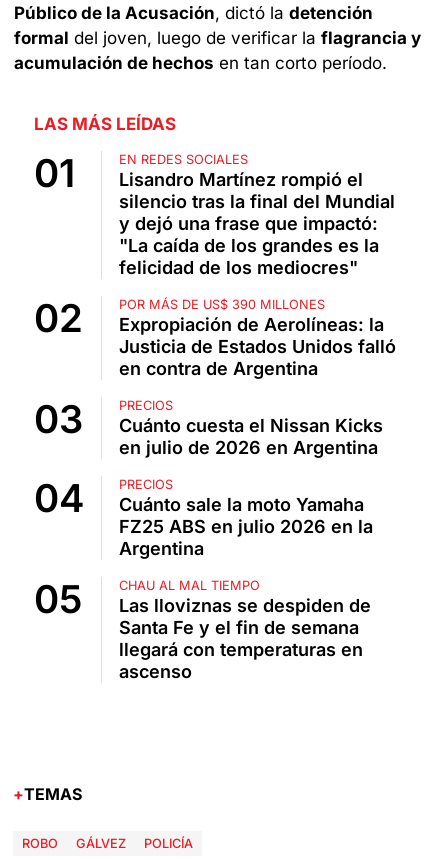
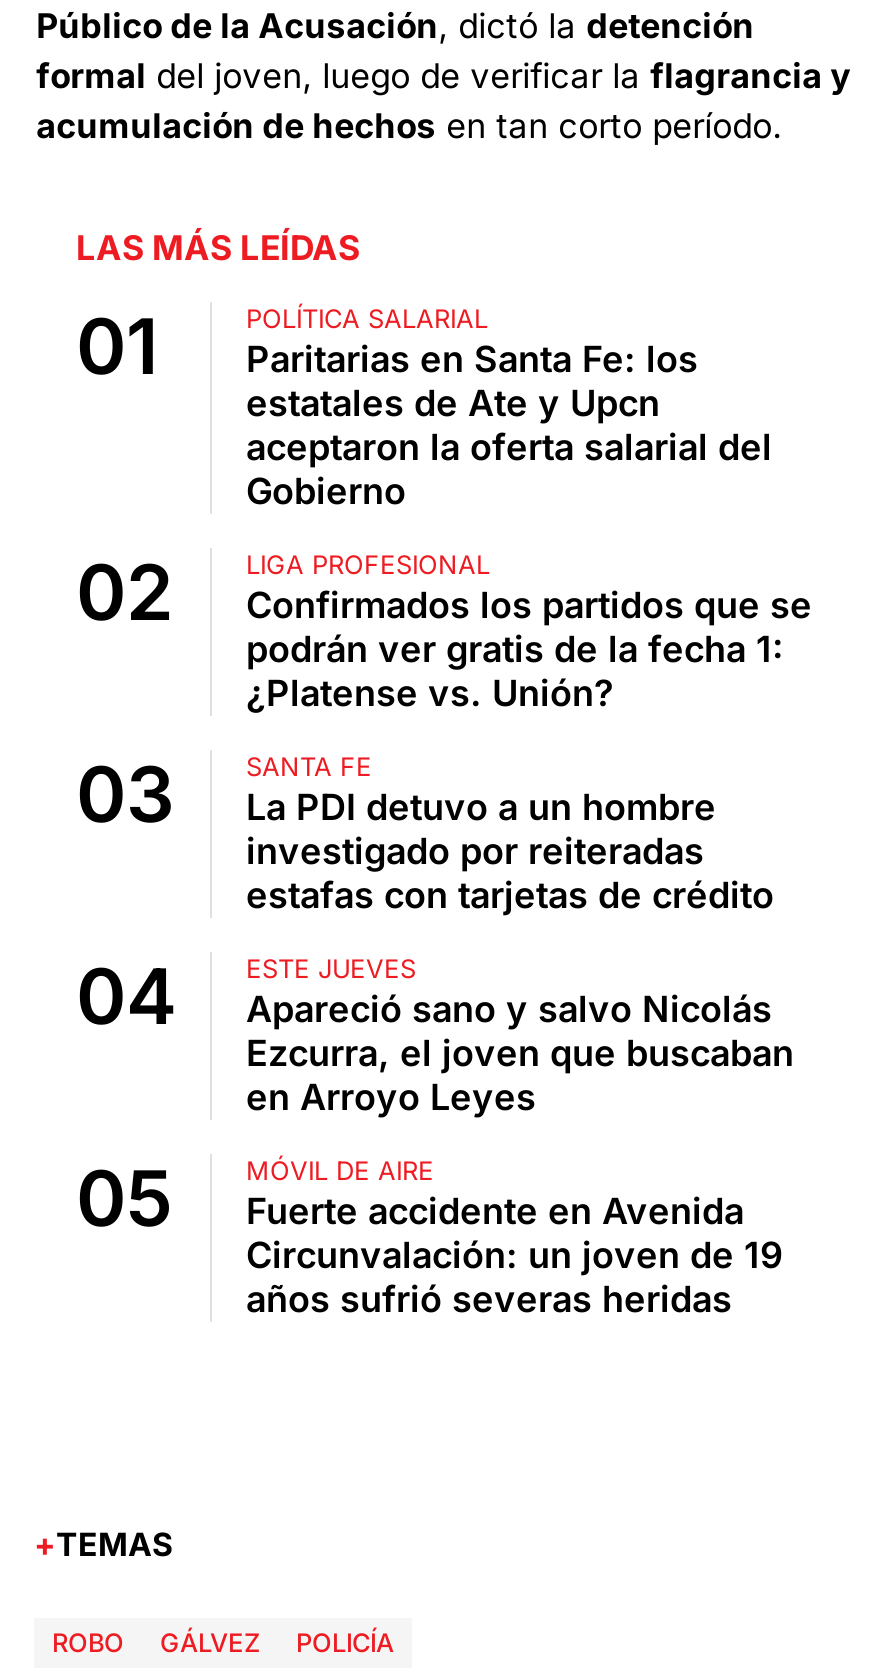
- EN REDES SOCIALES
- Lisandro Martínez rompió el
- silencio tras la final del Mundial
- y dejó una frase que impactó:
- "La caída de los grandes es la
- felicidad de los mediocres"
+ POLÍTICA SALARIAL
+ Paritarias en Santa Fe: los
+ estatales de Ate y Upcn
+ aceptaron la oferta salarial del
+ Gobierno

- POR MÁS DE US$ 390 MILLONES
- Expropiación de Aerolíneas: la
- Justicia de Estados Unidos falló
- en contra de Argentina
+ LIGA PROFESIONAL
+ Confirmados los partidos que se
+ podrán ver gratis de la fecha 1:
+ ¿Platense vs. Unión?

- PRECIOS
- Cuánto cuesta el Nissan Kicks
- en julio de 2026 en Argentina
+ SANTA FE
+ La PDI detuvo a un hombre
+ investigado por reiteradas
+ estafas con tarjetas de crédito

- PRECIOS
- Cuánto sale la moto Yamaha
- FZ25 ABS en julio 2026 en la
- Argentina
+ ESTE JUEVES
+ Apareció sano y salvo Nicolás
+ Ezcurra, el joven que buscaban
+ en Arroyo Leyes

- CHAU AL MAL TIEMPO
- Las lloviznas se despiden de
- Santa Fe y el fin de semana
- llegará con temperaturas en
- ascenso
+ MÓVIL DE AIRE
+ Fuerte accidente en Avenida
+ Circunvalación: un joven de 19
+ años sufrió severas heridas
